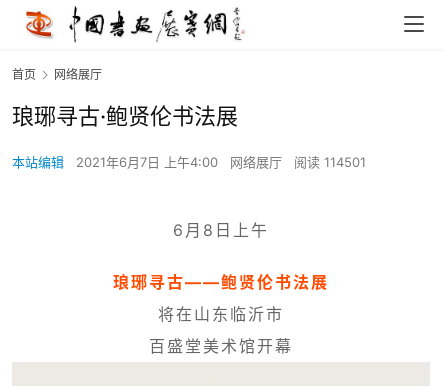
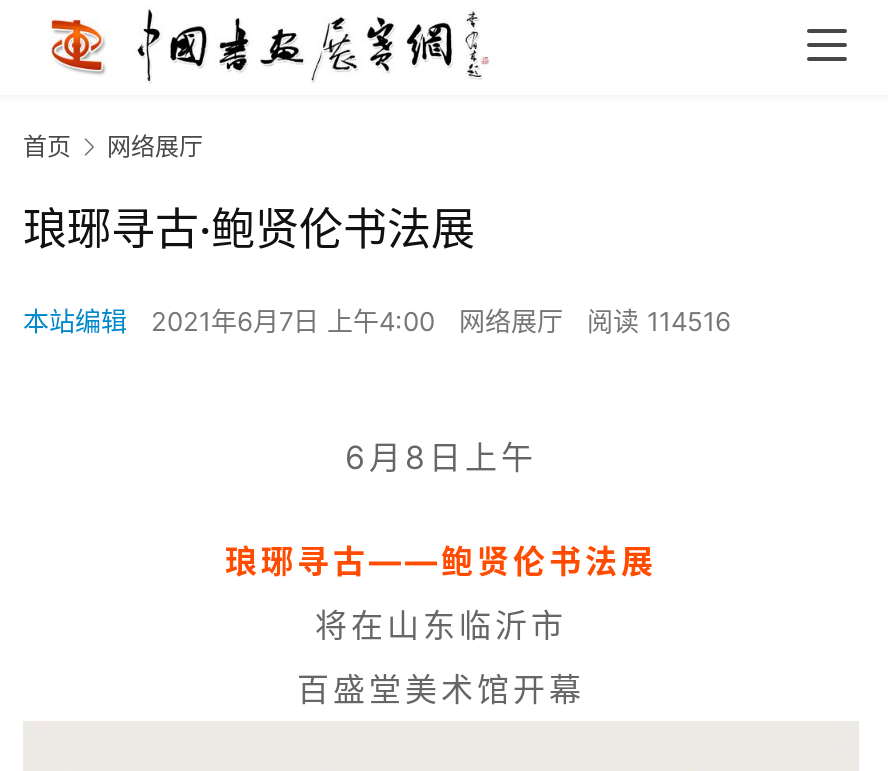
- 本站编辑 2021年6月7日 上午4:00 网络展厅 阅读 114501
+ 本站编辑 2021年6月7日 上午4:00 网络展厅 阅读 114516
